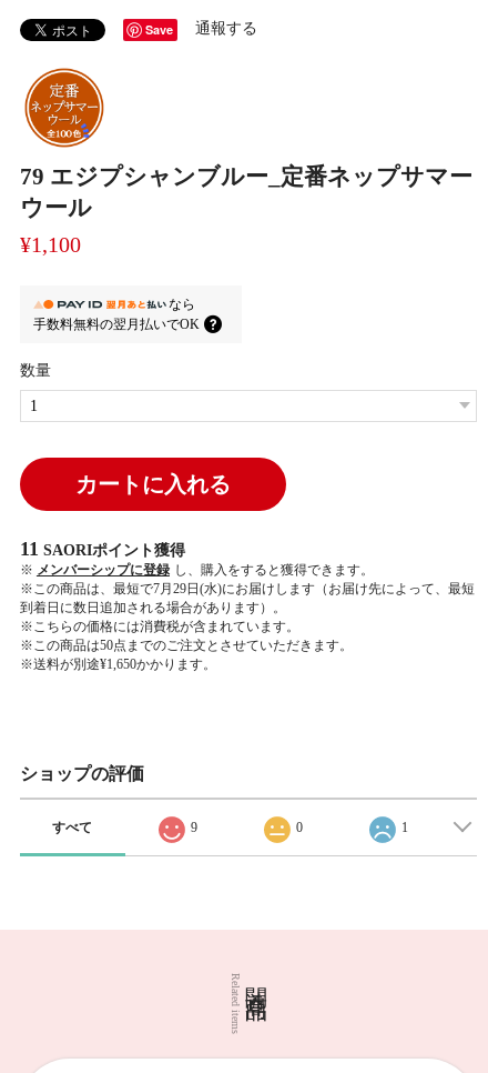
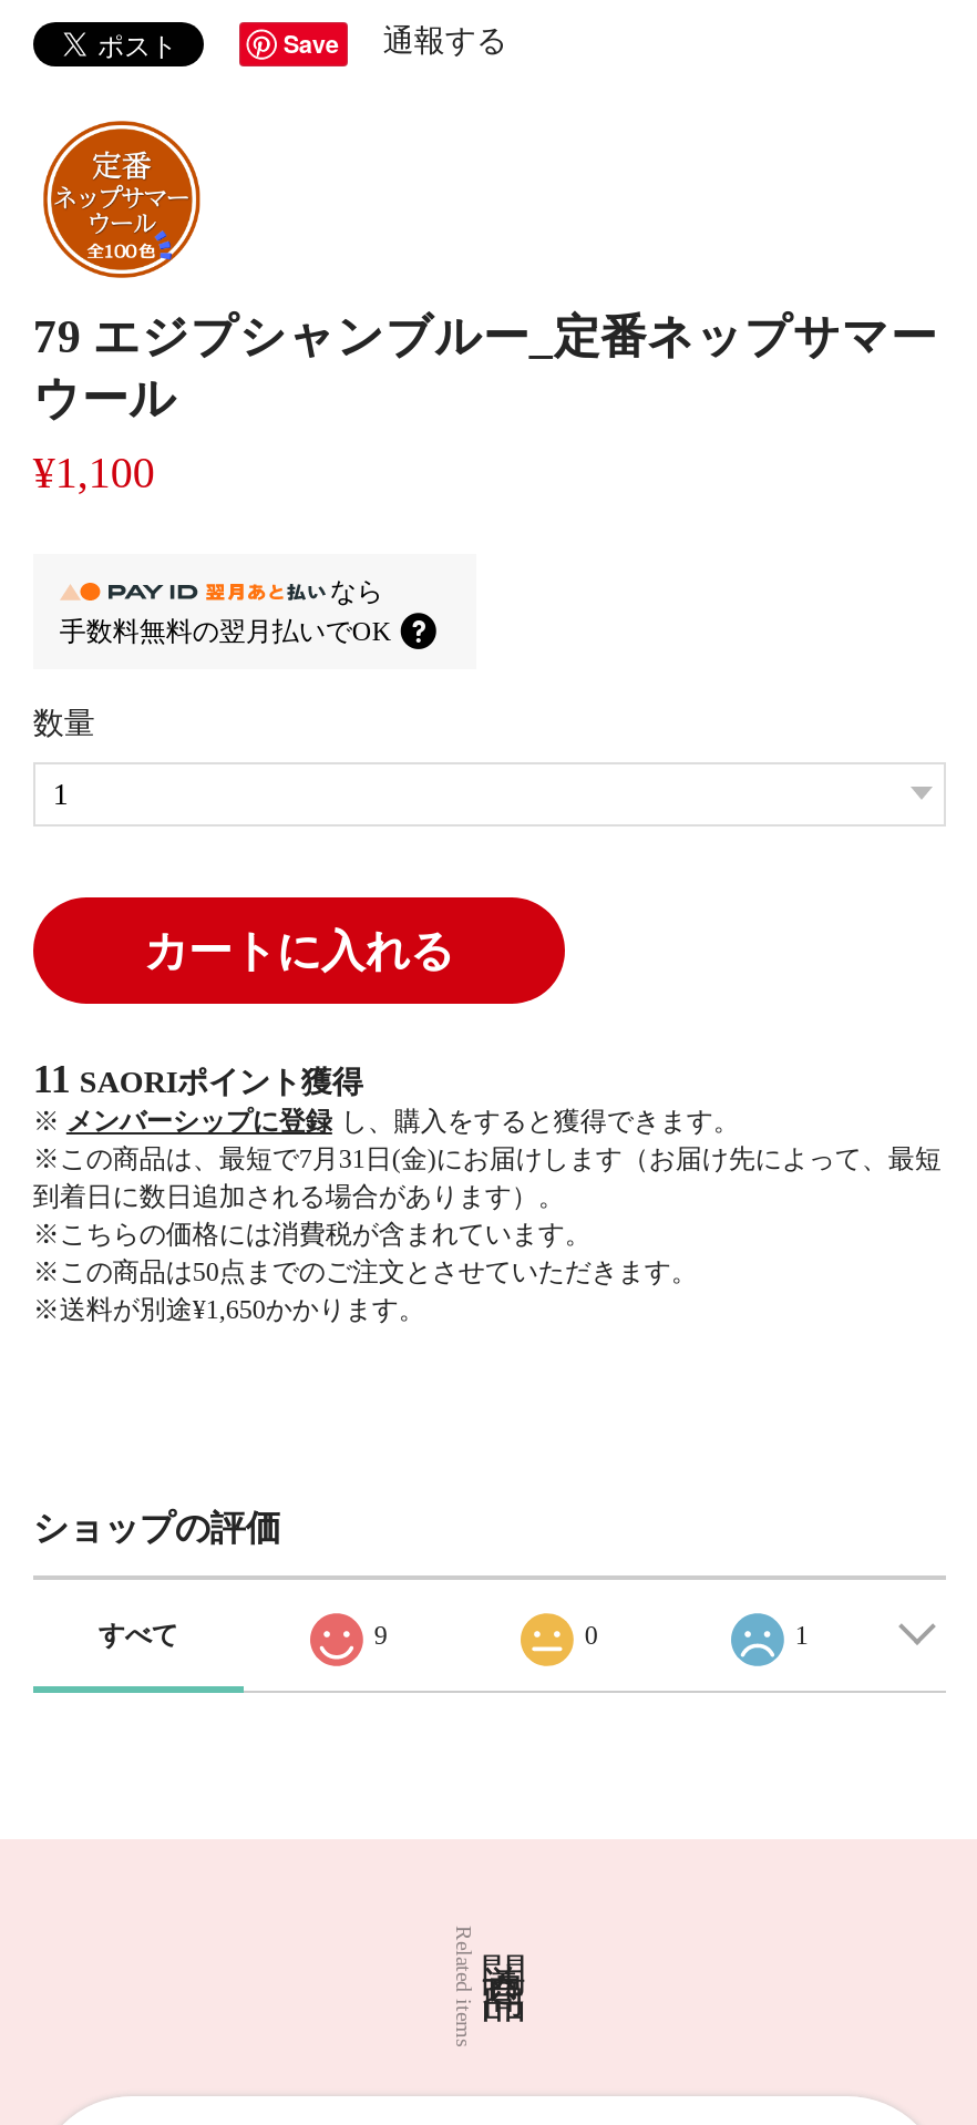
- ※この商品は、最短で7月29日(水)にお届けします（お届け先によって、最短
+ ※この商品は、最短で7月31日(金)にお届けします（お届け先によって、最短
